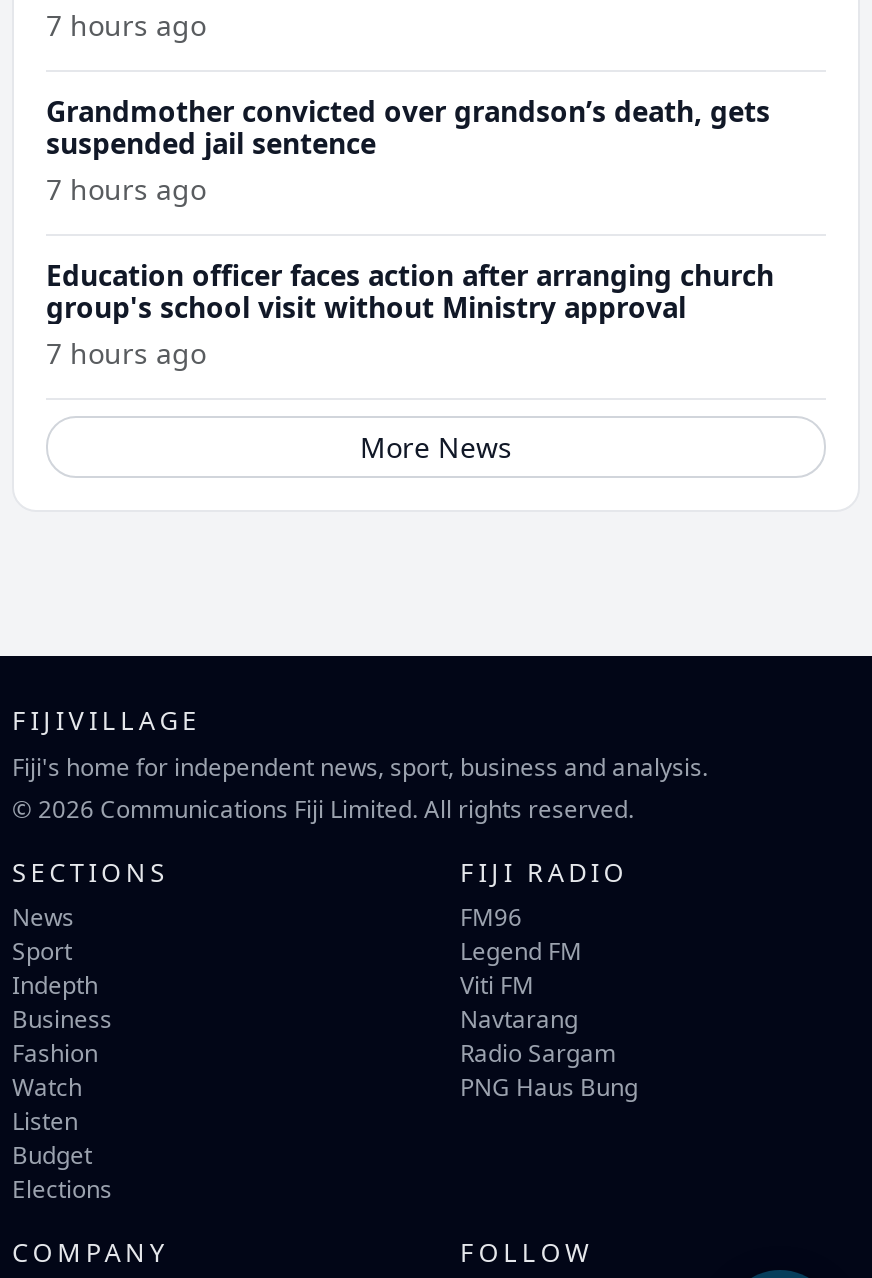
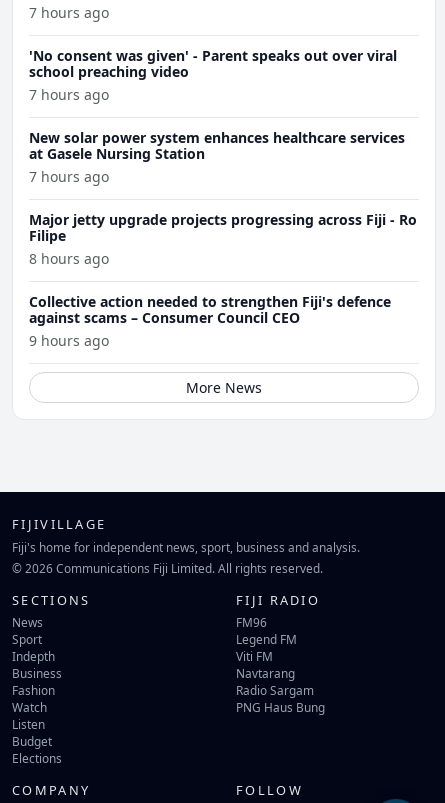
- Grandmother convicted over grandson’s death, gets
- suspended jail sentence
+ 'No consent was given' - Parent speaks out over viral
+ school preaching video

- Education officer faces action after arranging church
- group's school visit without Ministry approval
+ New solar power system enhances healthcare services
+ at Gasele Nursing Station

+ Major jetty upgrade projects progressing across Fiji - Ro
+ Filipe
+ 8 hours ago
+ Collective action needed to strengthen Fiji's defence
+ against scams – Consumer Council CEO
+ 9 hours ago
